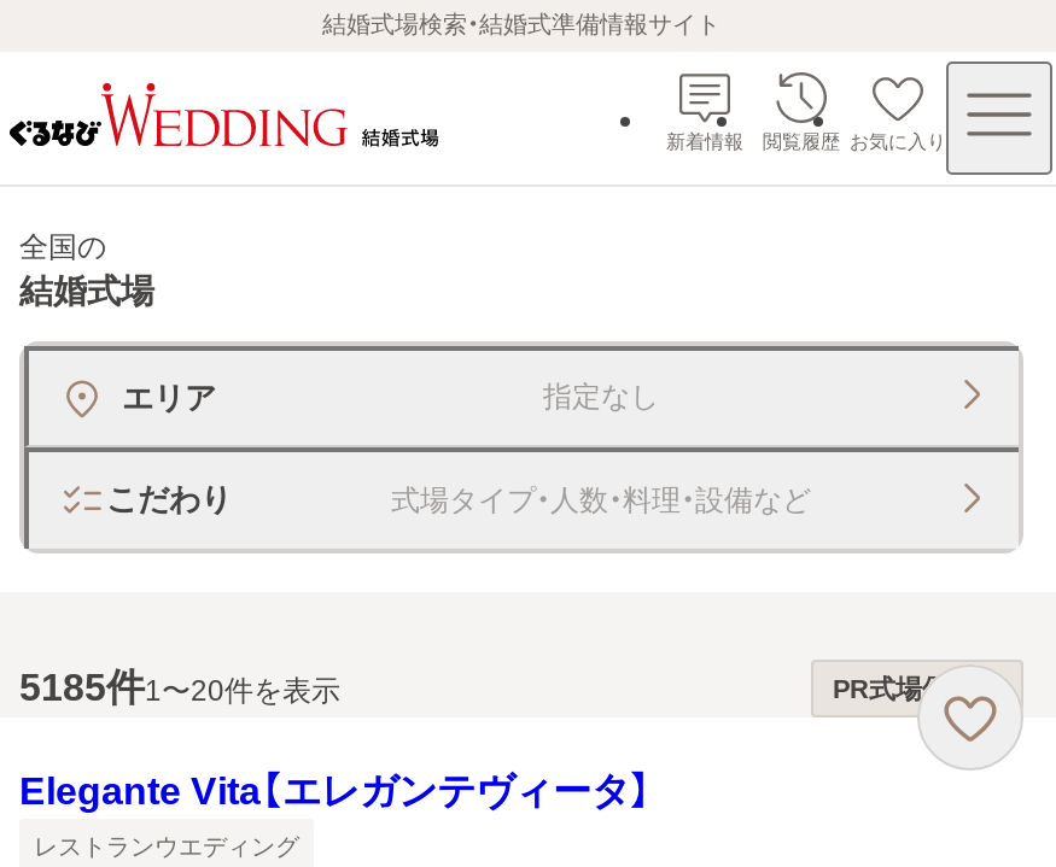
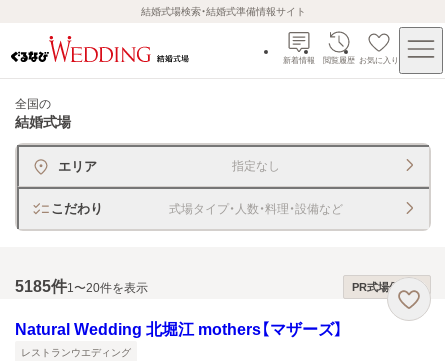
- Elegante Vita【エレガンテヴィータ】
+ Natural Wedding 北堀江 mothers【マザーズ】
